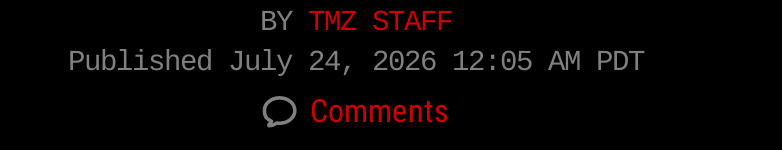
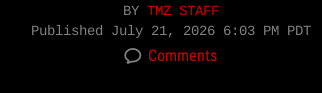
- Published July 24, 2026 12:05 AM PDT
+ Published July 21, 2026 6:03 PM PDT
